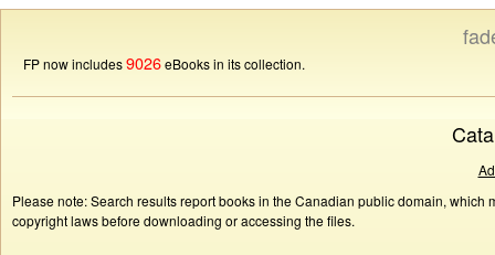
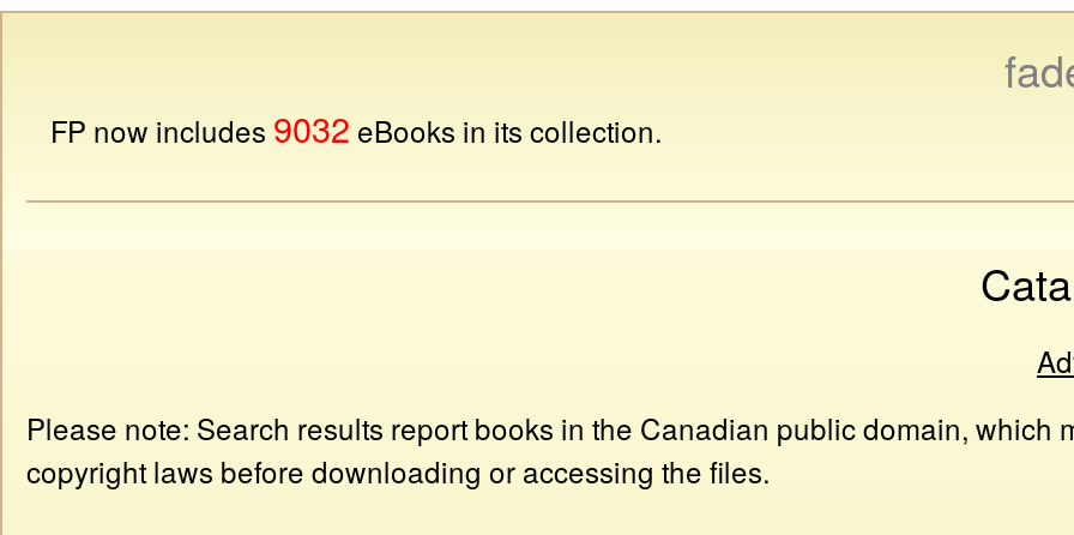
- FP now includes 9026 eBooks in its collection.
+ FP now includes 9032 eBooks in its collection.
